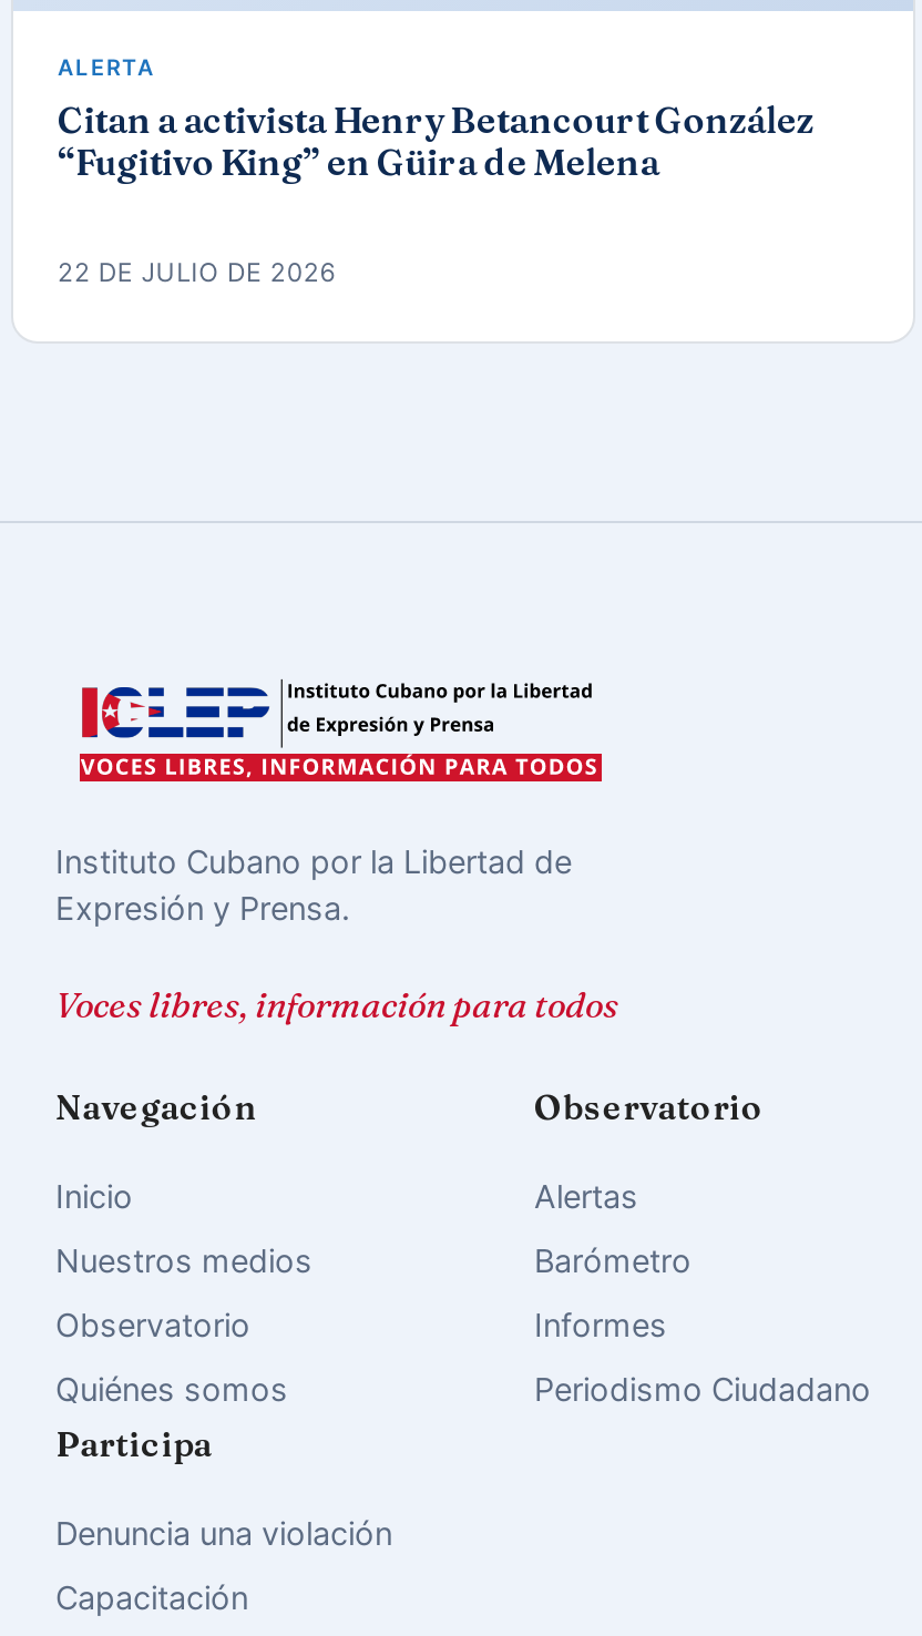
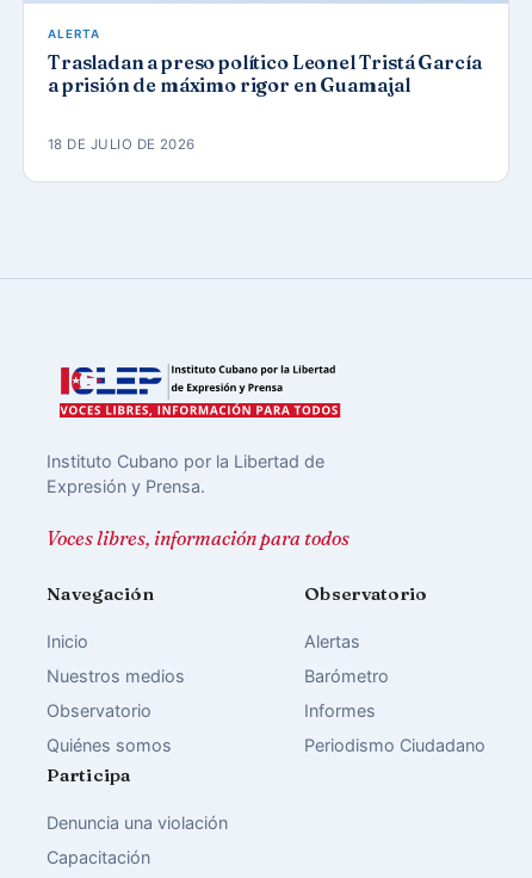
- Citan a activista Henry Betancourt González
- “Fugitivo King” en Güira de Melena
+ Trasladan a preso político Leonel Tristá García
+ a prisión de máximo rigor en Guamajal

- 22 DE JULIO DE 2026
+ 18 DE JULIO DE 2026
